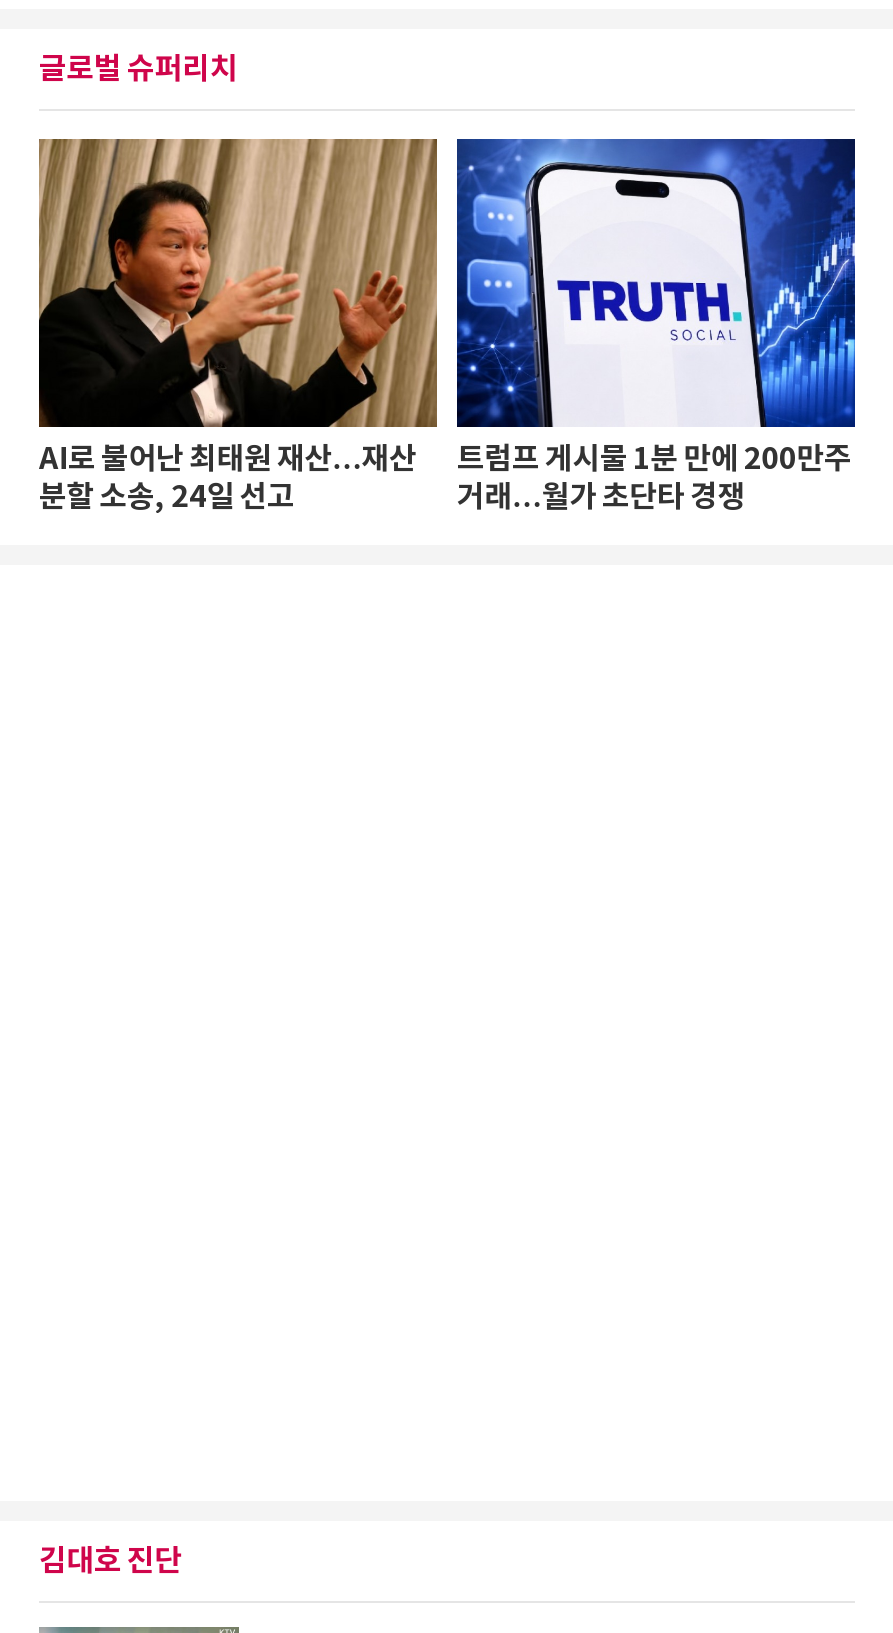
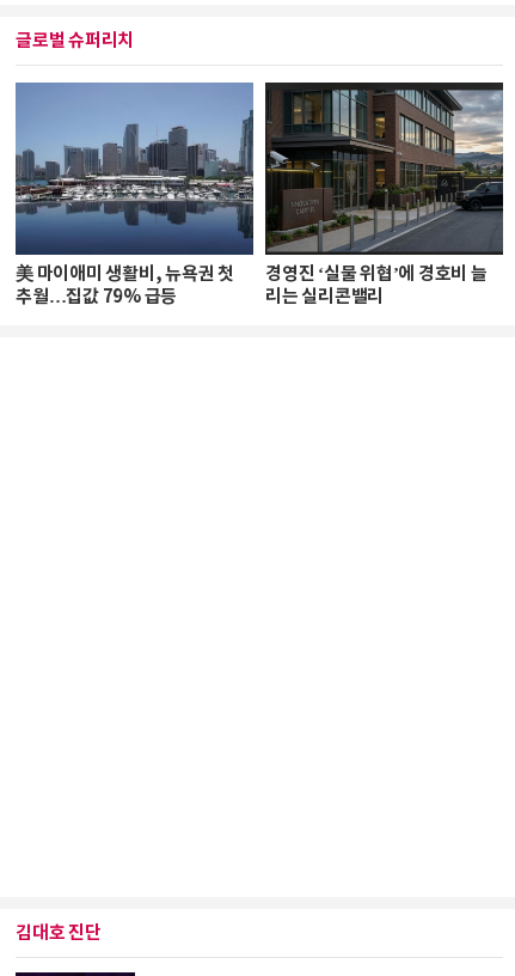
- [image]
- AI로 불어난 최태원 재산…재산
- 분할 소송, 24일 선고
+ [image]
+ 美 마이애미 생활비, 뉴욕권 첫
+ 추월…집값 79% 급등

- [image]
- 트럼프 게시물 1분 만에 200만주
- 거래…월가 초단타 경쟁
+ [image]
+ 경영진 ‘실물 위협’에 경호비 늘
+ 리는 실리콘밸리
